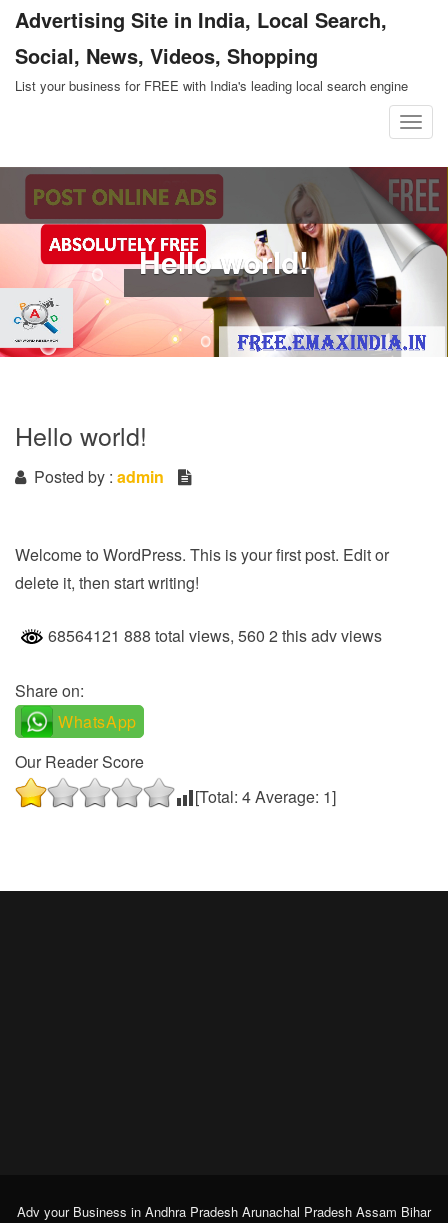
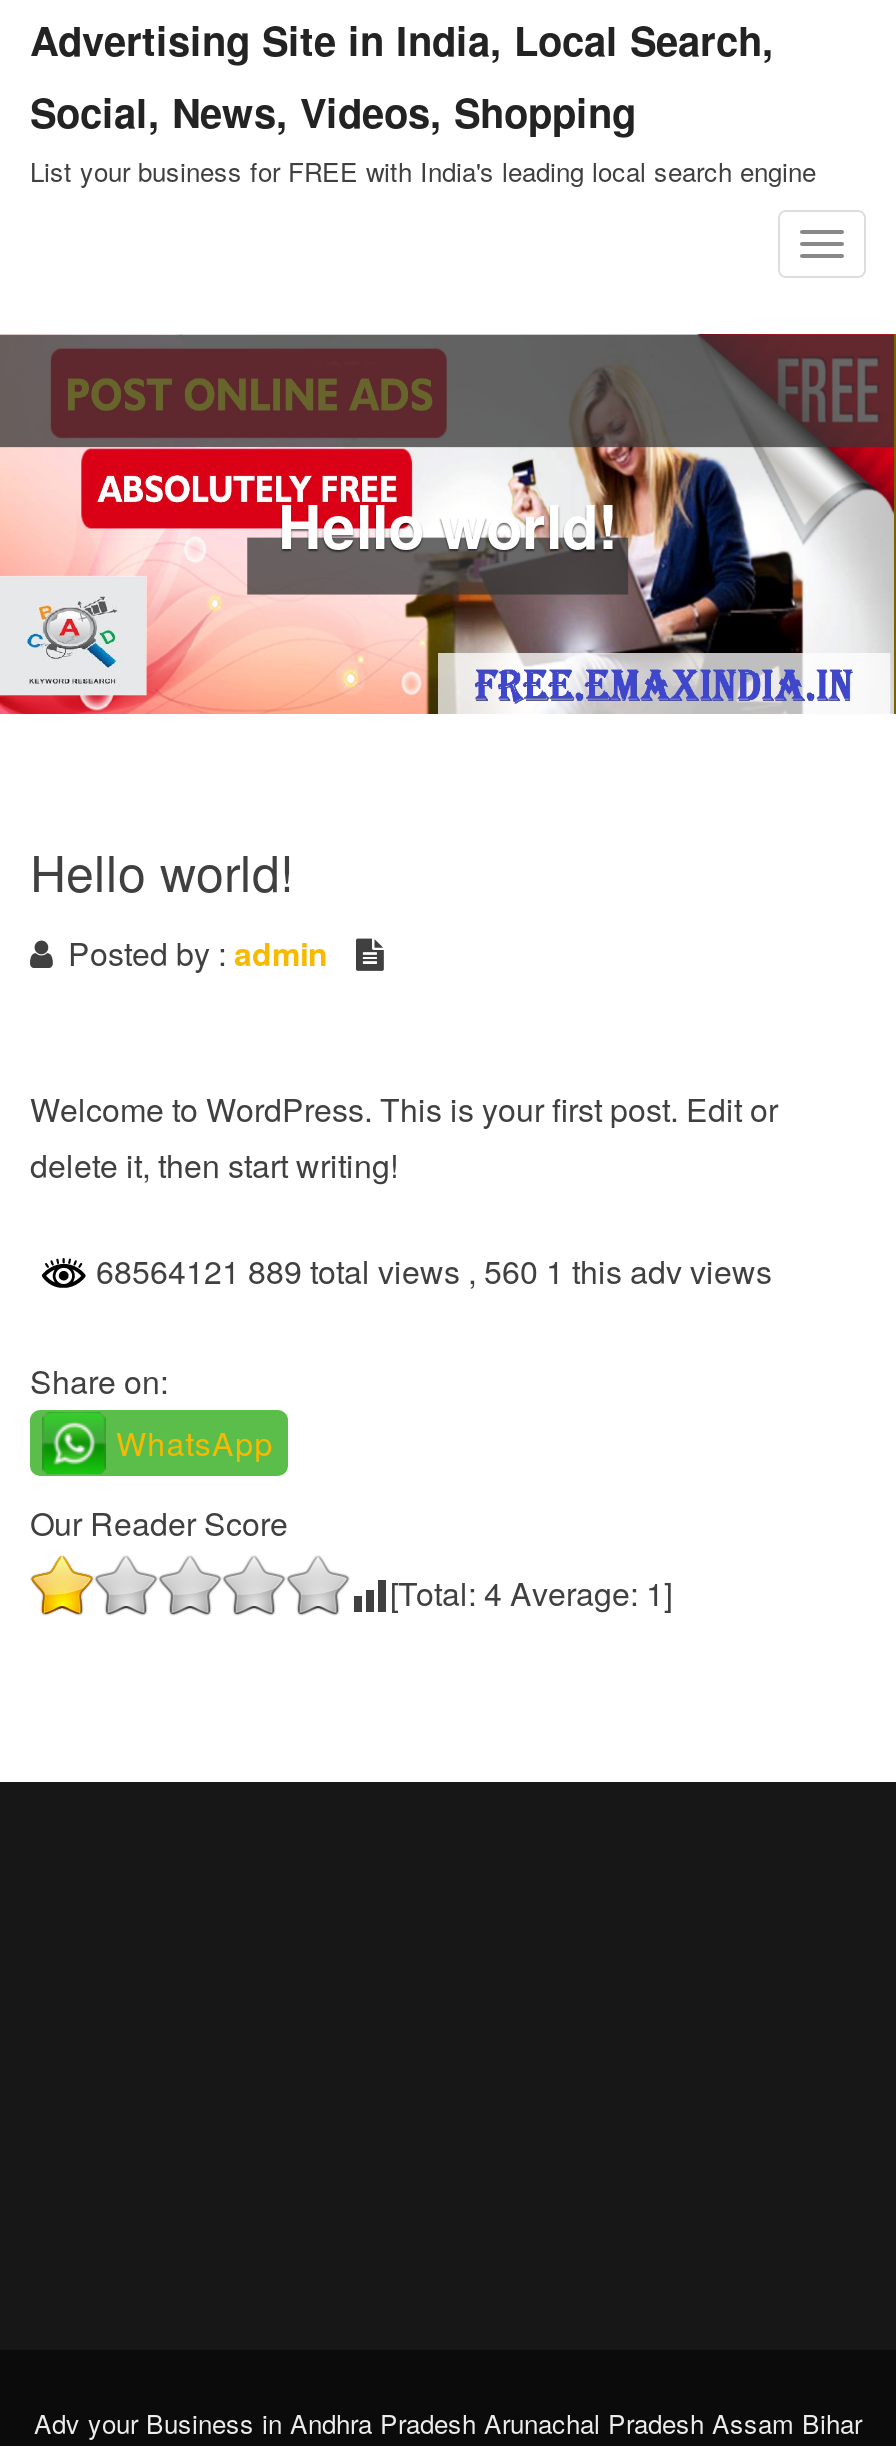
- 68564121 888 total views, 560 2 this adv views
+ 68564121 889 total views, 560 1 this adv views
